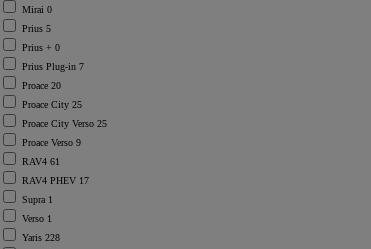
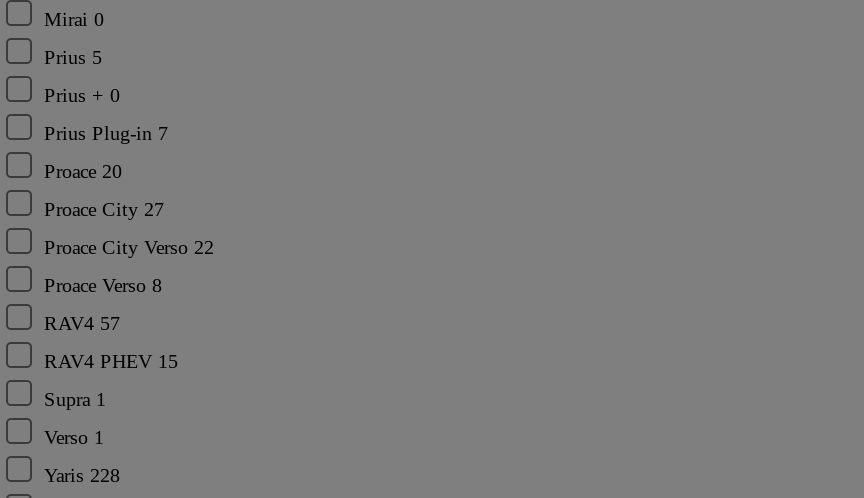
- Proace City 25
+ Proace City 27

- Proace City Verso 25
+ Proace City Verso 22

- Proace Verso 9
+ Proace Verso 8

- RAV4 61
+ RAV4 57

- RAV4 PHEV 17
+ RAV4 PHEV 15
